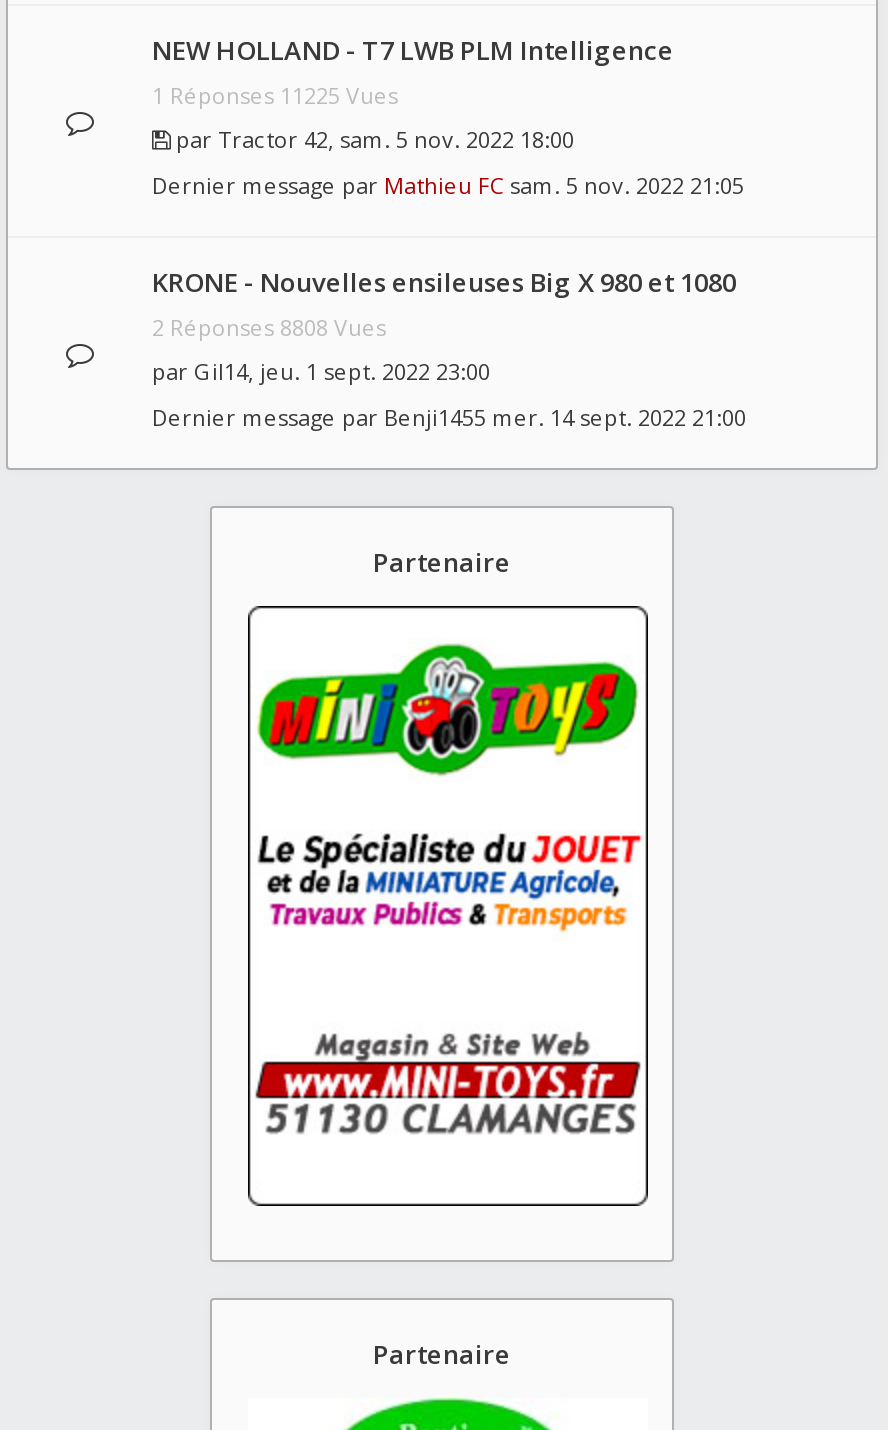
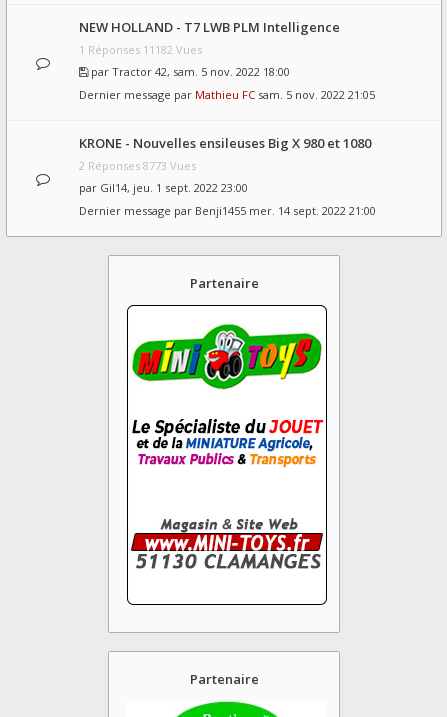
- 1 Réponses 11225 Vues
+ 1 Réponses 11182 Vues

- 2 Réponses 8808 Vues
+ 2 Réponses 8773 Vues
